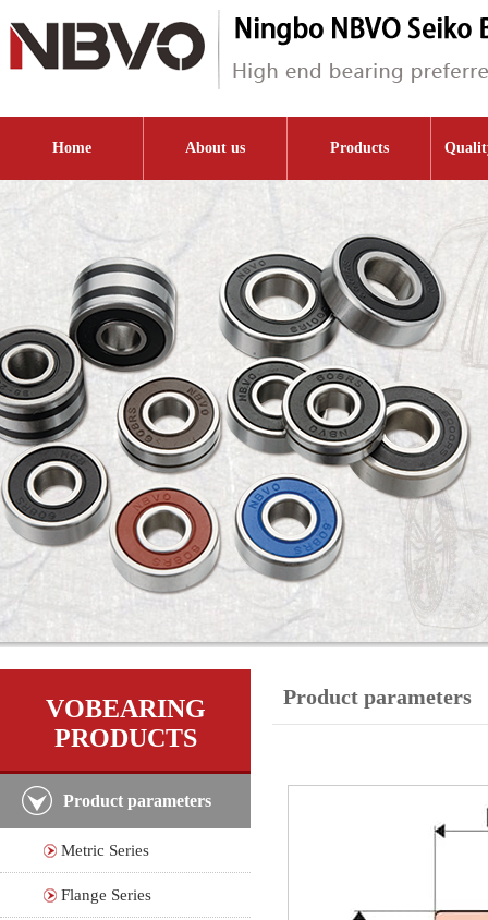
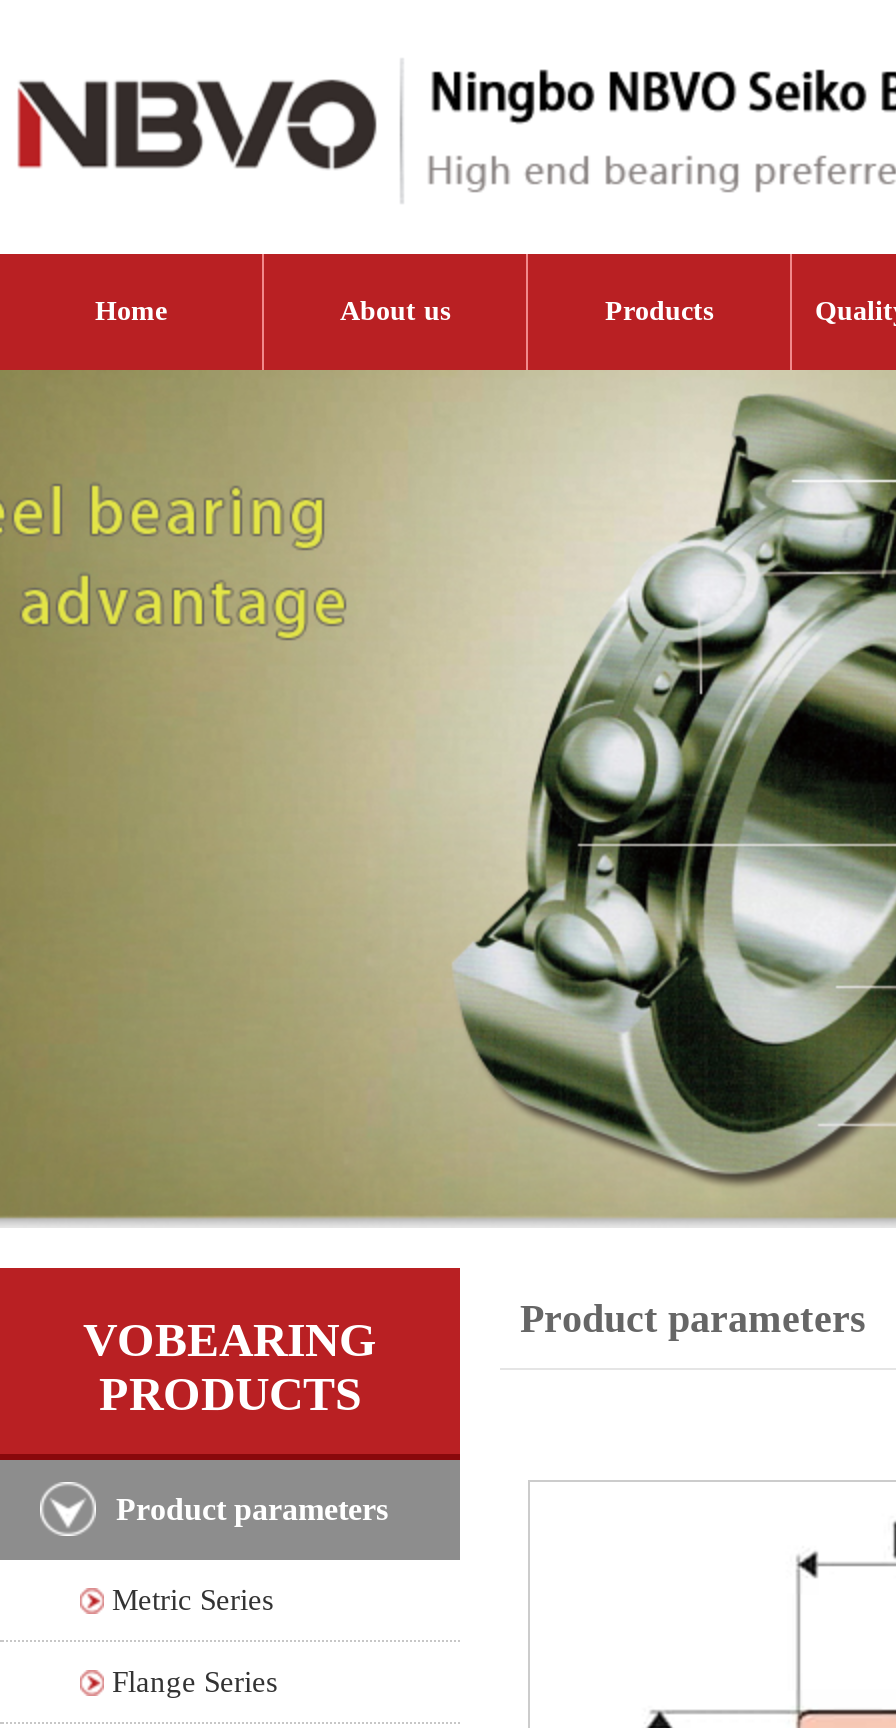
- [image]
+ [image]
